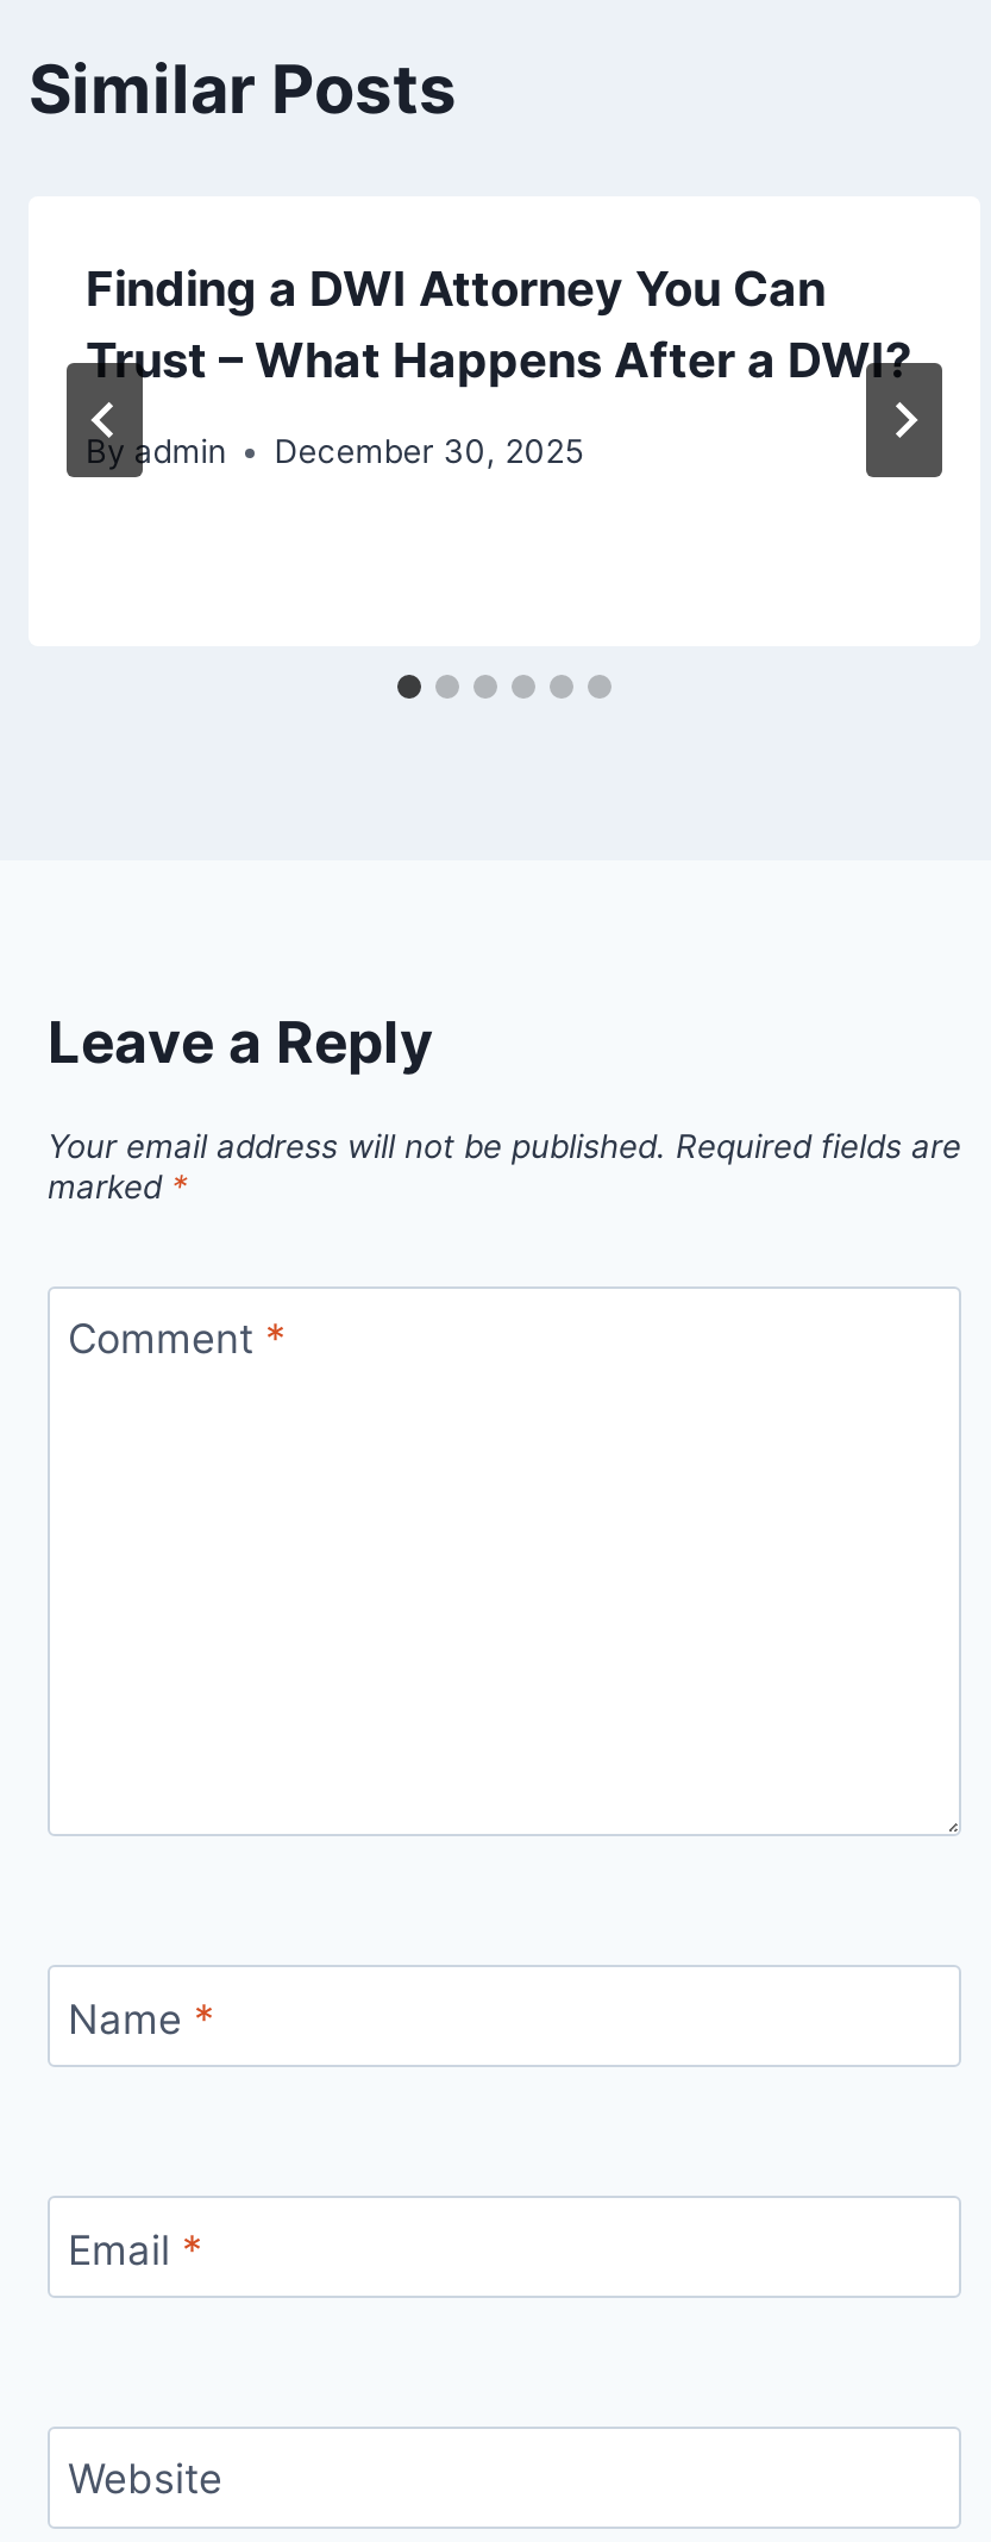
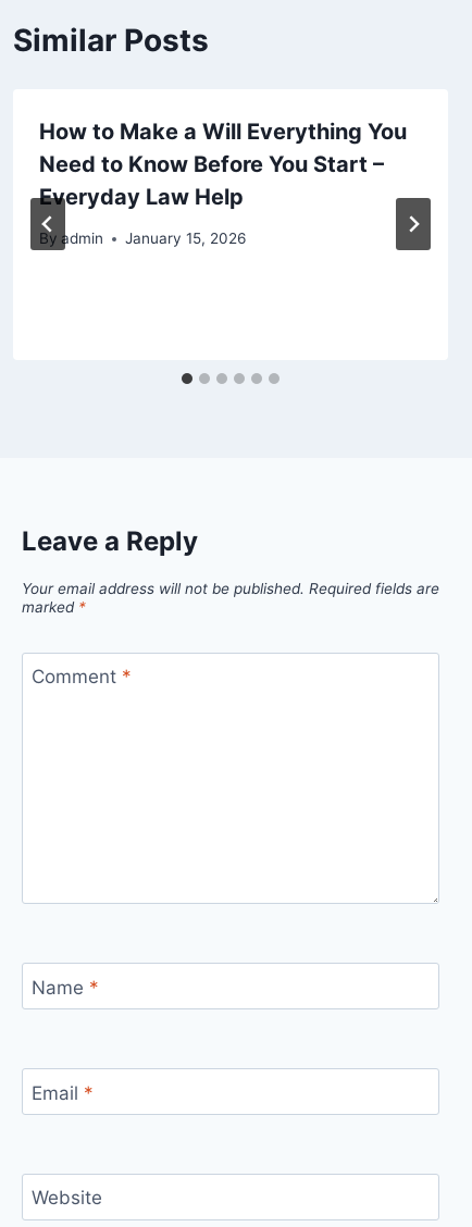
- Finding a DWI Attorney You Can
- Trust – What Happens After a DWI?
+ How to Make a Will Everything You
+ Need to Know Before You Start –
+ Everyday Law Help

- By admin December 30, 2025
+ By admin January 15, 2026
